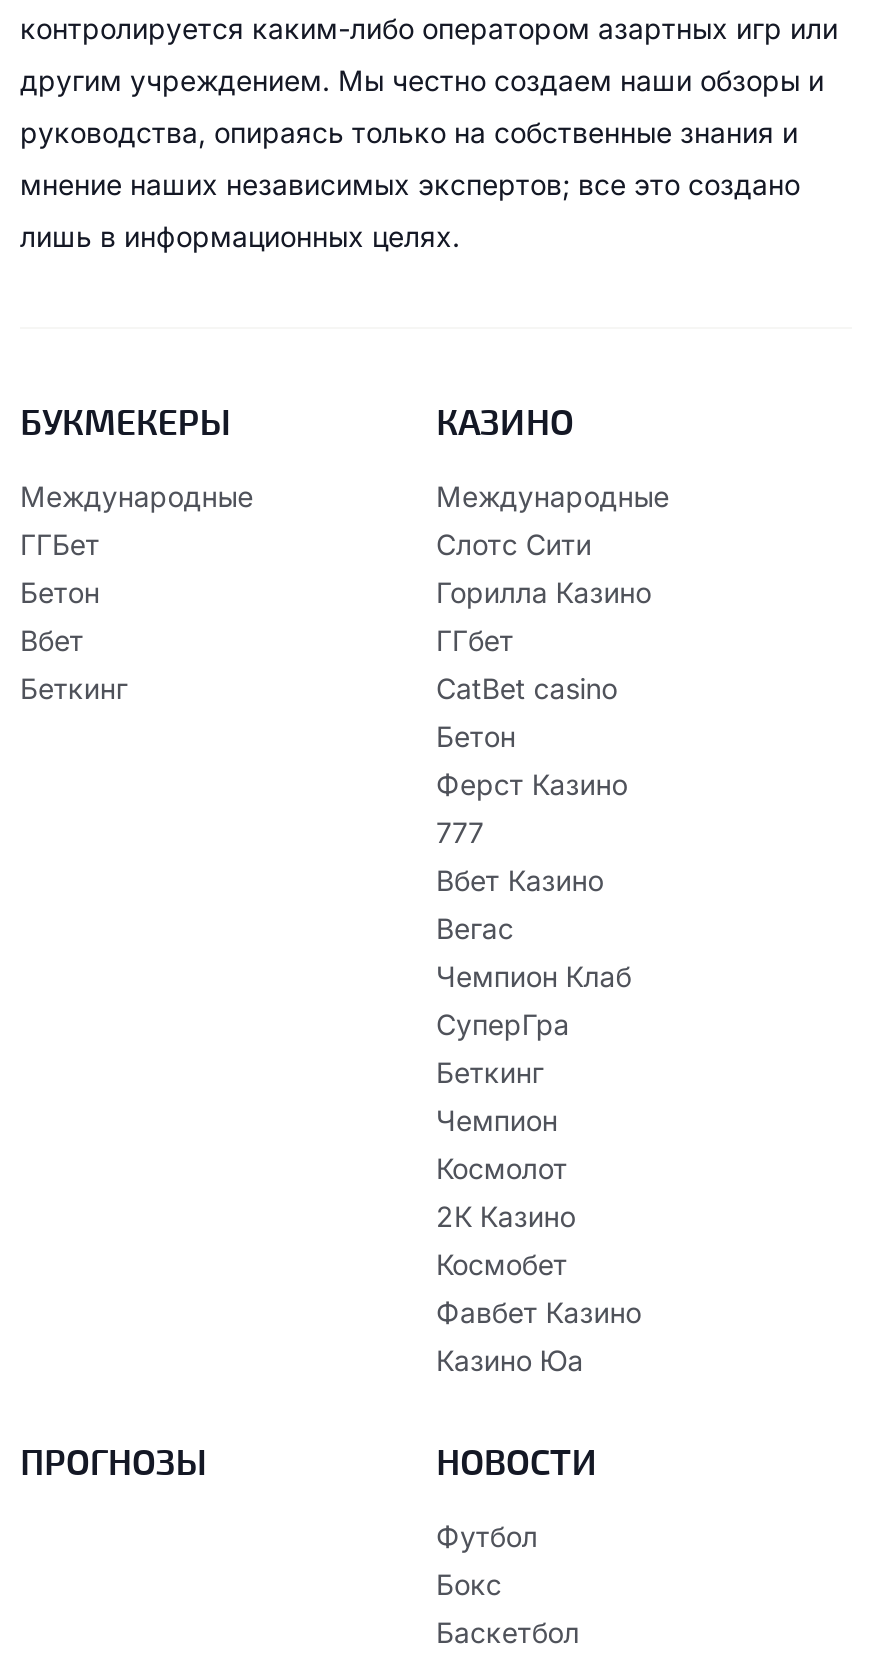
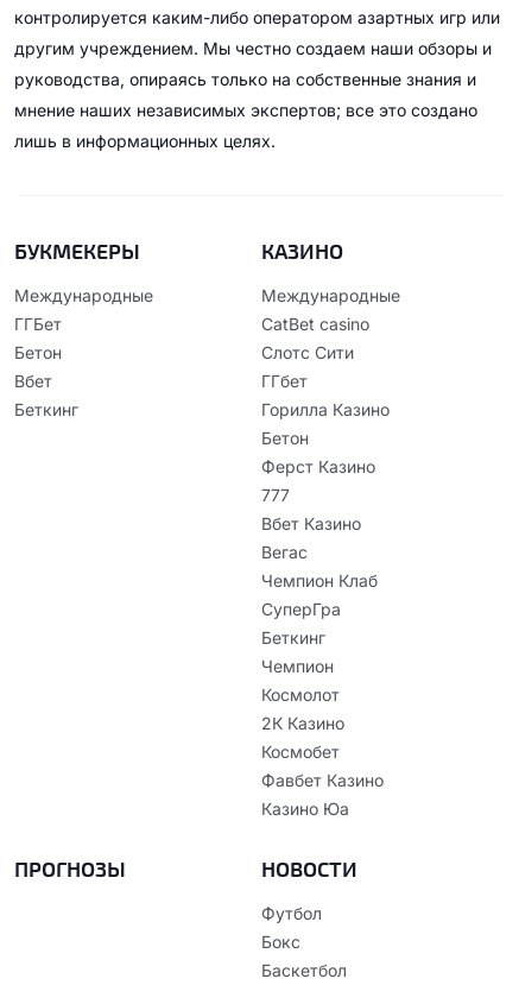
moved down: Слотс Сити | ГГбет | Горилла Казино

moved up: CatBet casino
